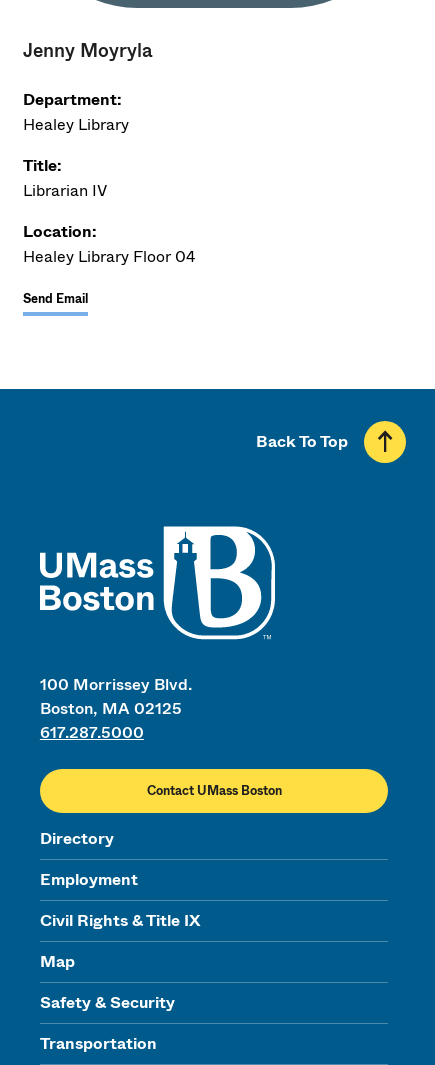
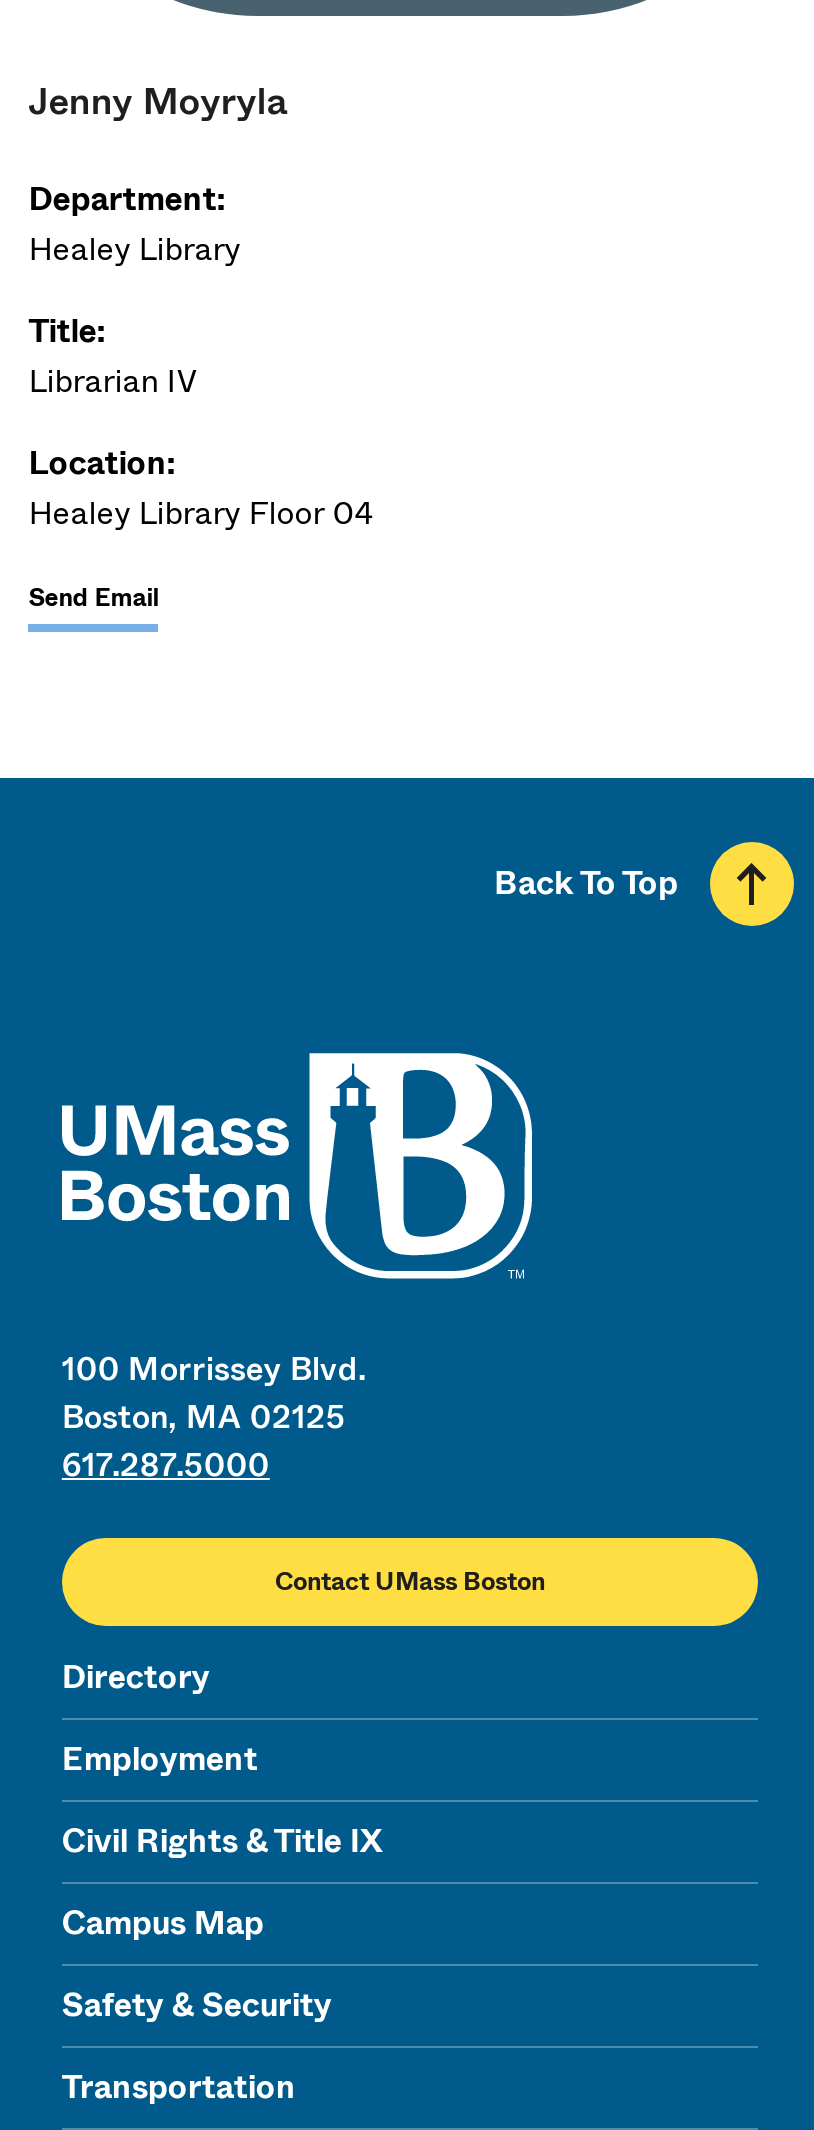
- Map
+ Campus Map
